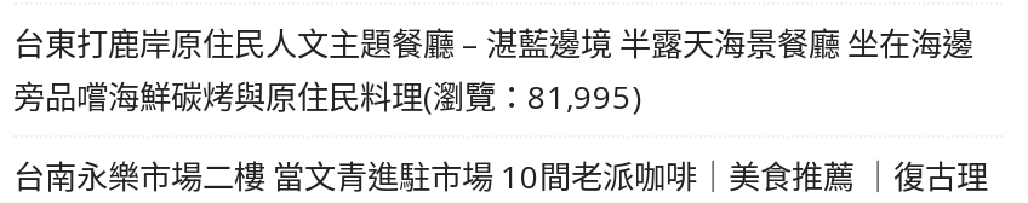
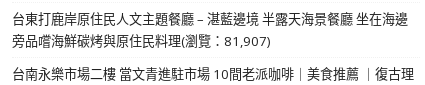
- 旁品嚐海鮮碳烤與原住民料理(瀏覽：81,995)
+ 旁品嚐海鮮碳烤與原住民料理(瀏覽：81,907)
